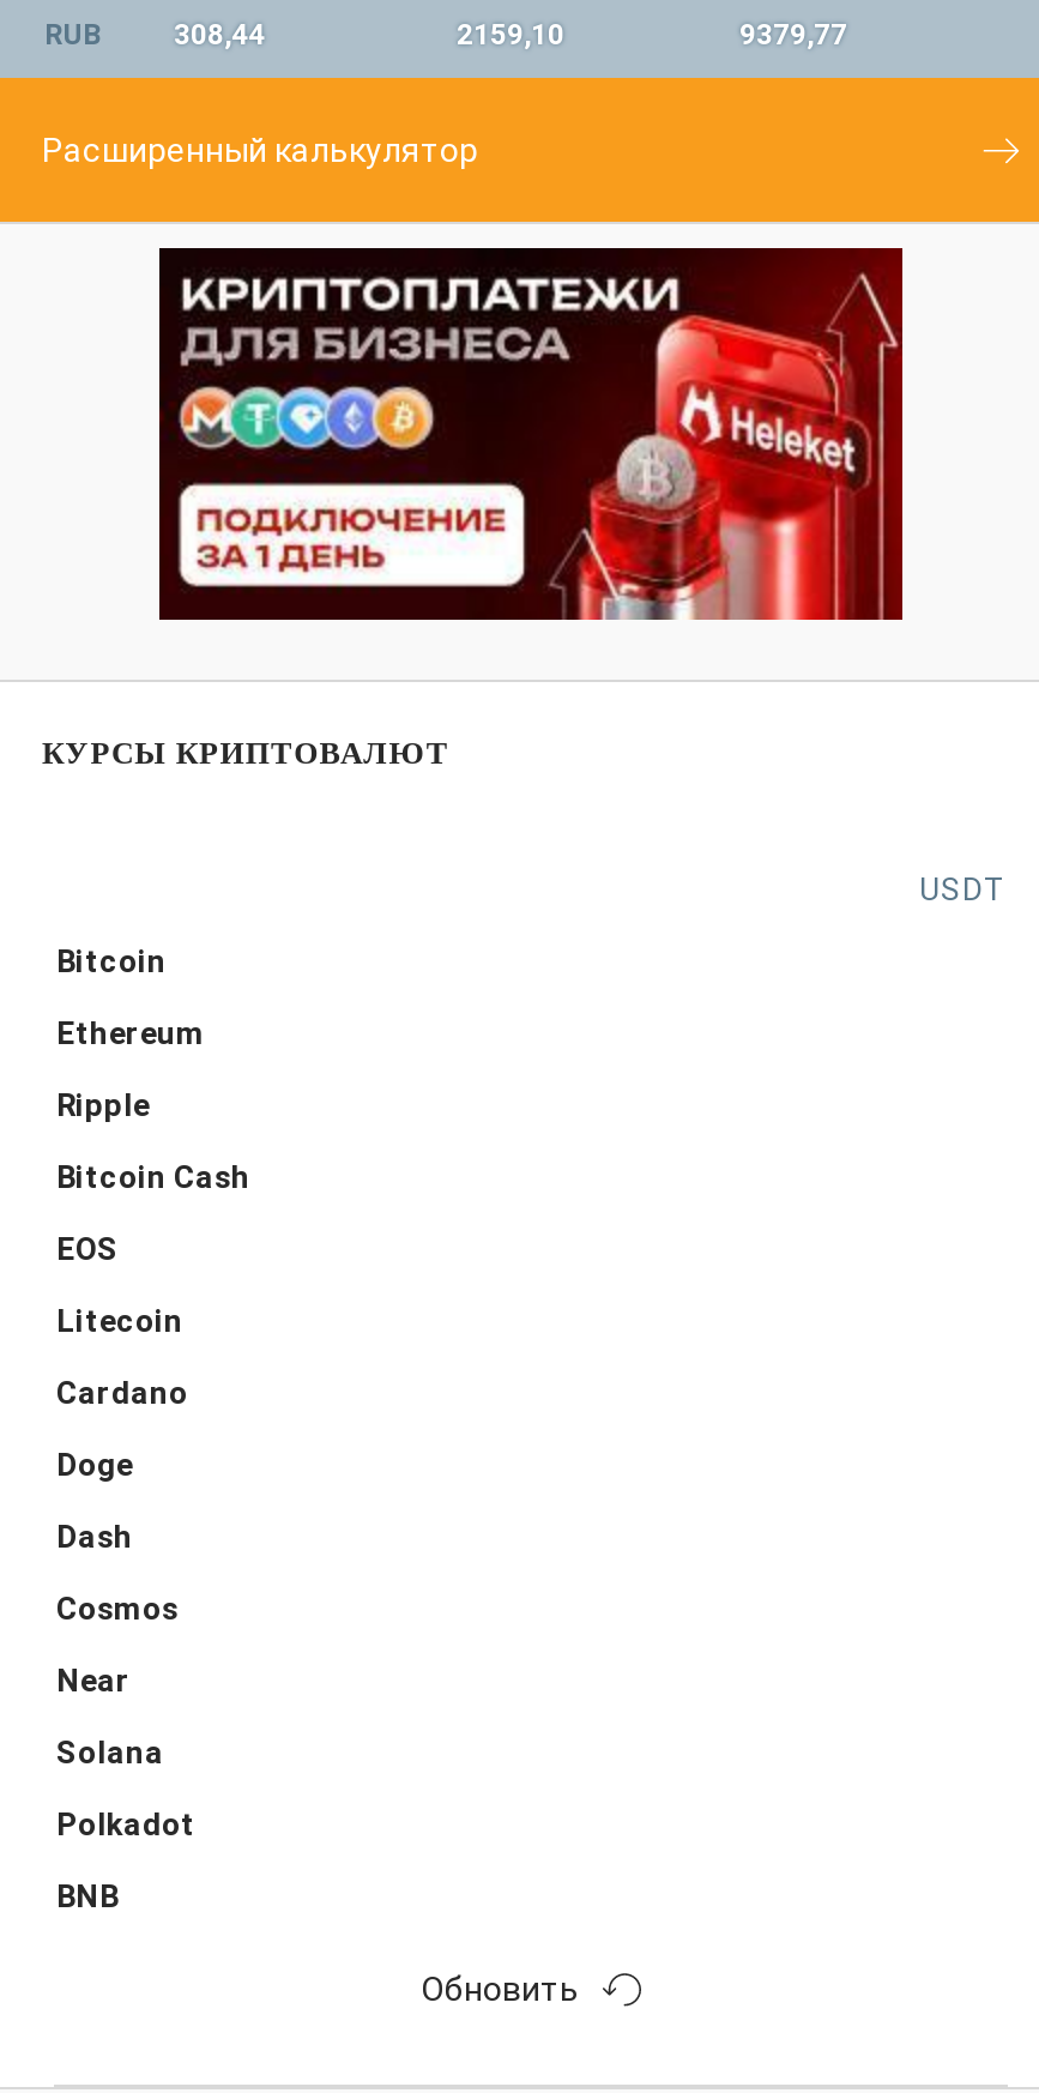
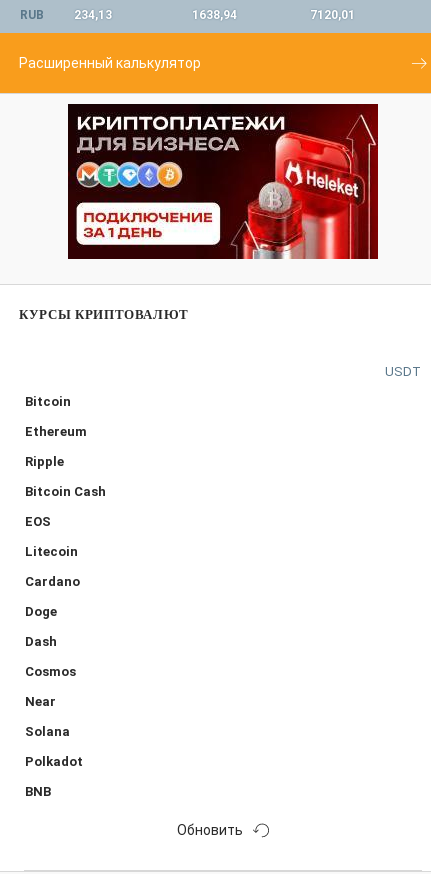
- 308,44
+ 234,13

- 2159,10
+ 1638,94

- 9379,77
+ 7120,01
